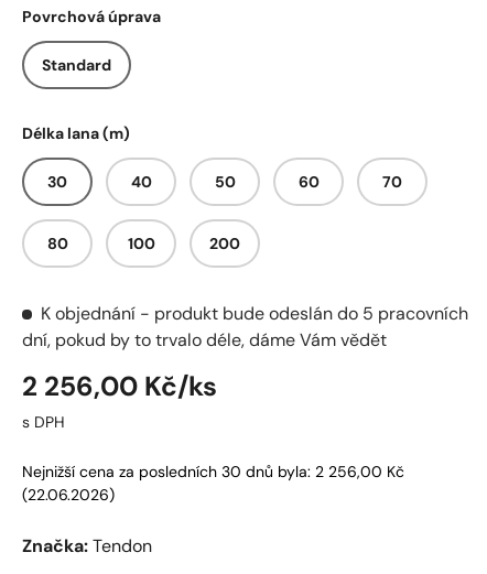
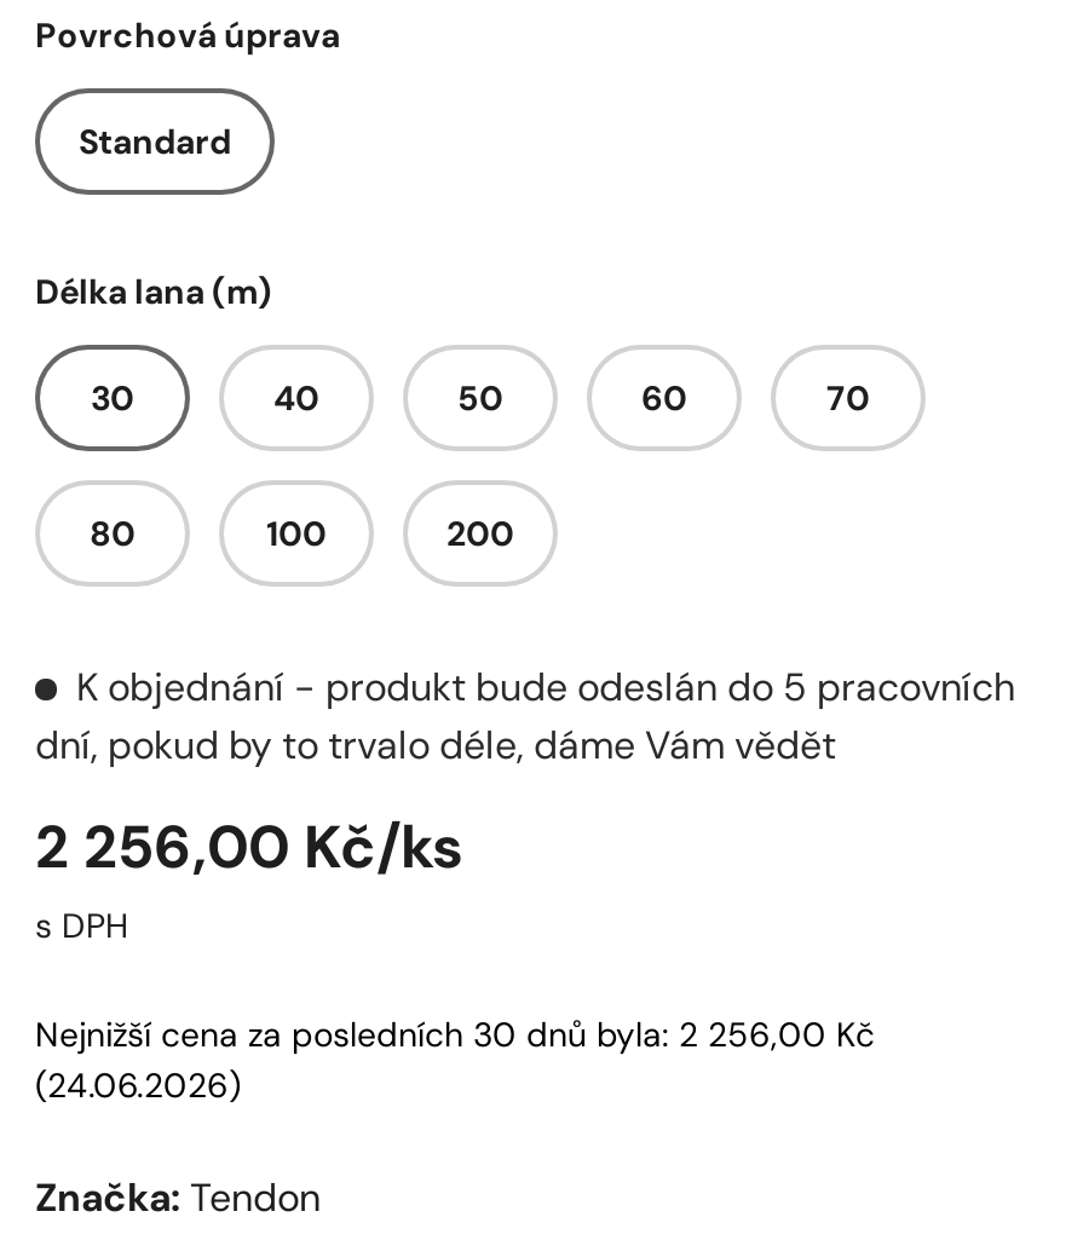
- (22.06.2026)
+ (24.06.2026)
